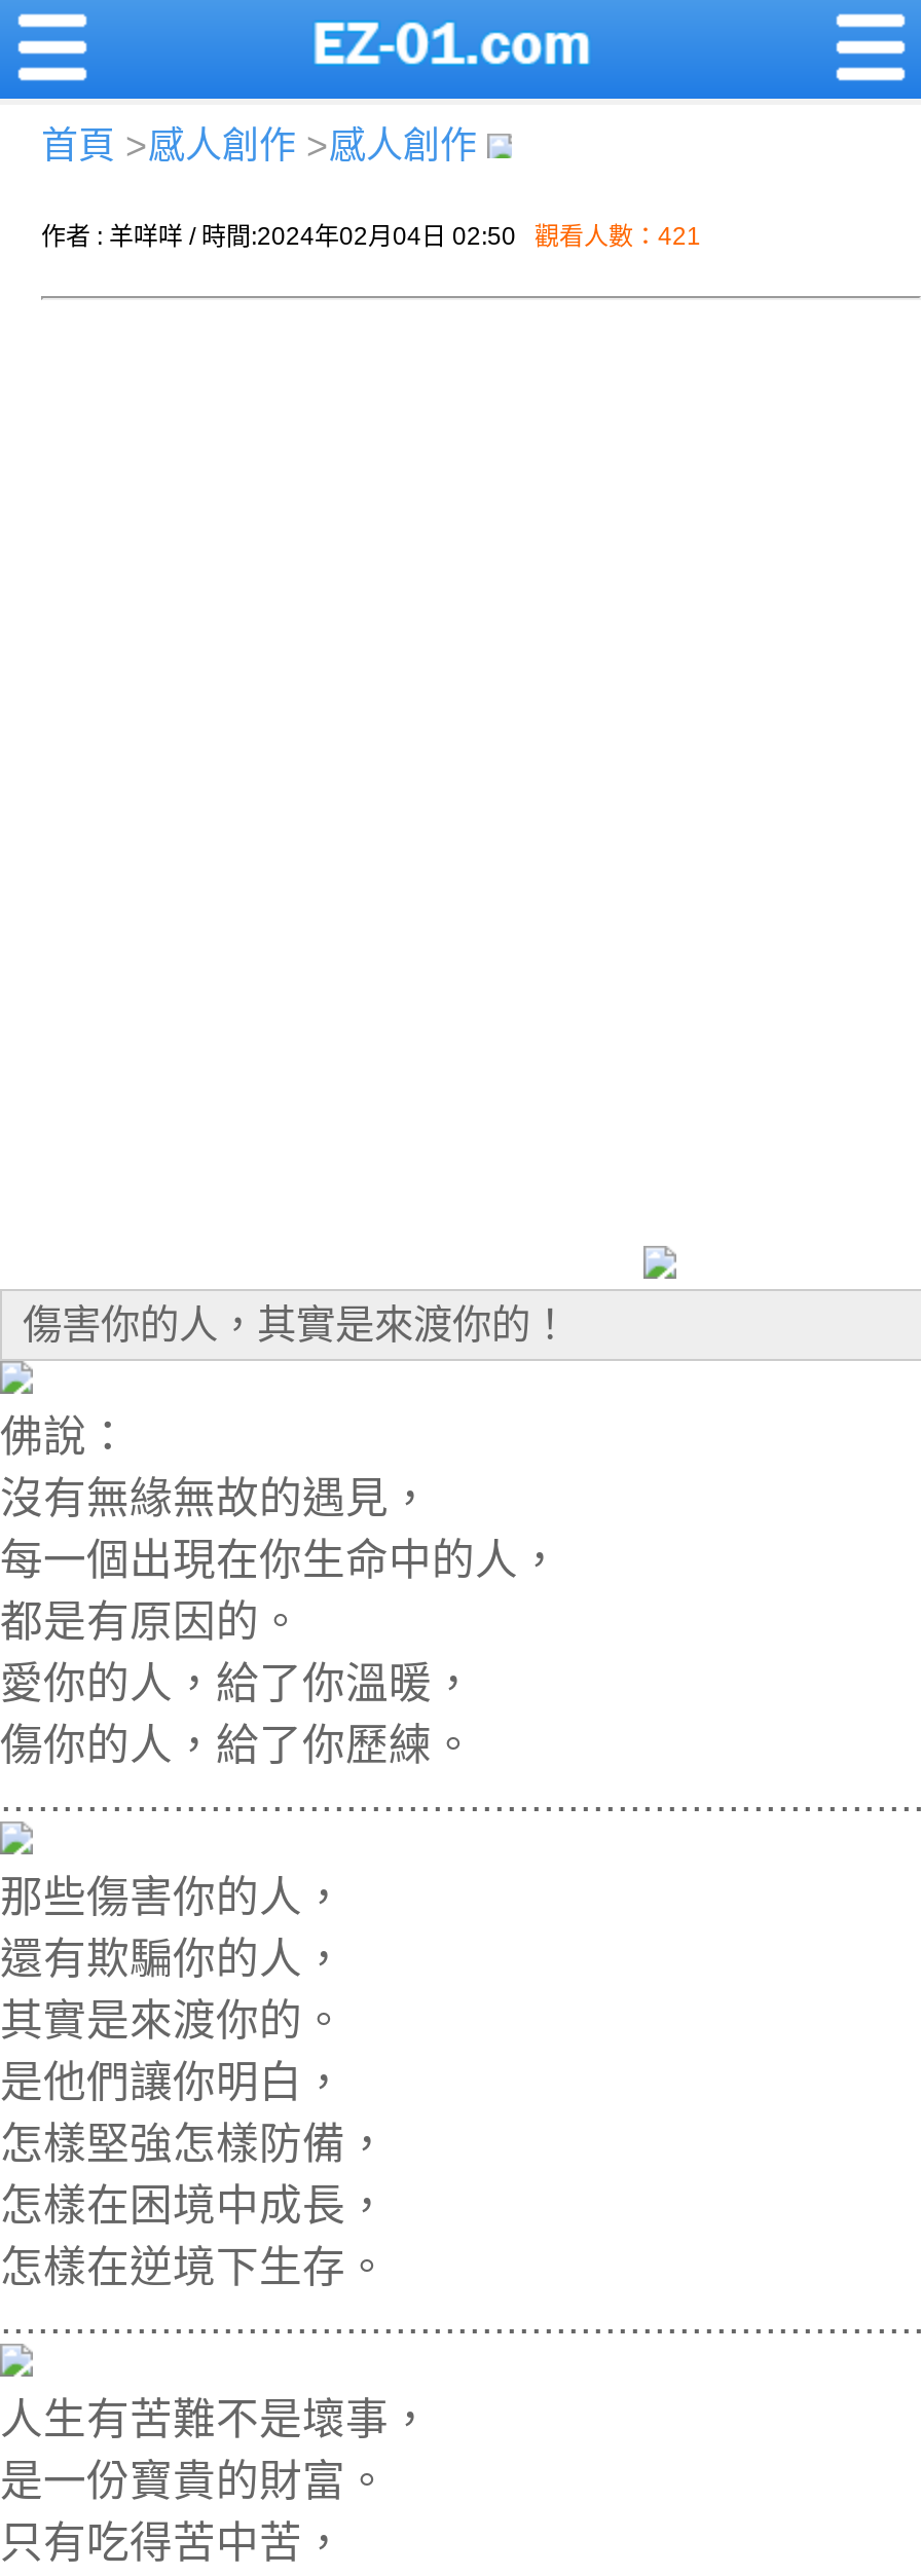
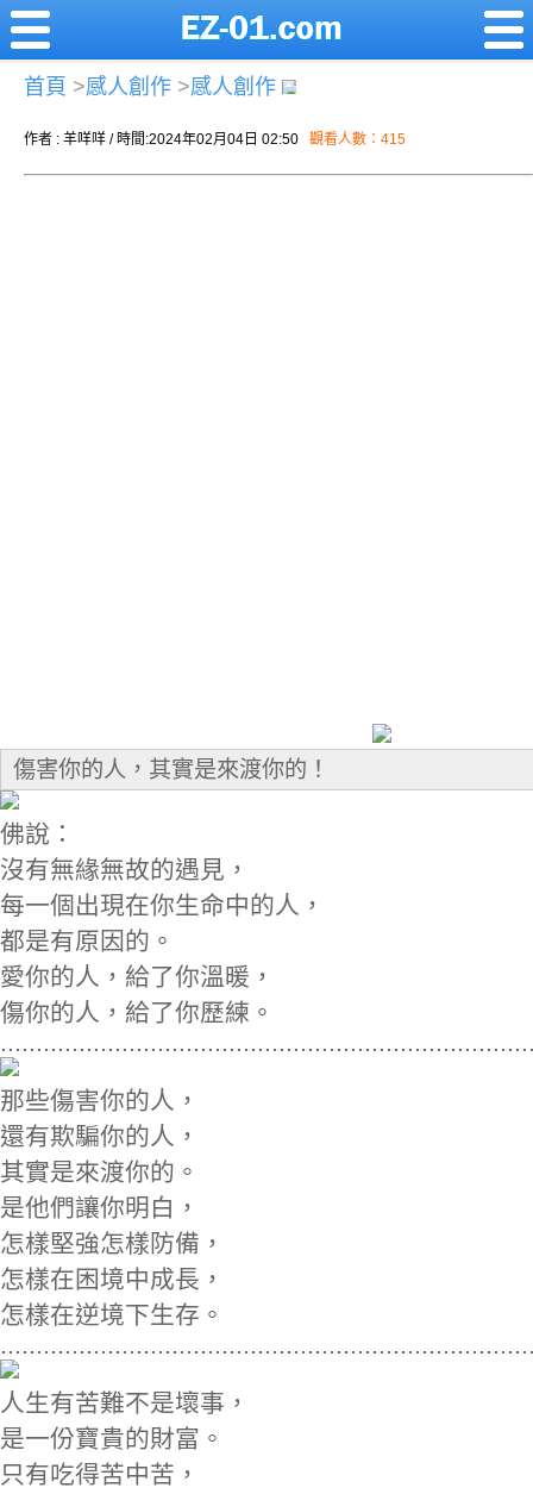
- 作者 : 羊咩咩 / 時間:2024年02月04日 02:50 觀看人數：421
+ 作者 : 羊咩咩 / 時間:2024年02月04日 02:50 觀看人數：415
